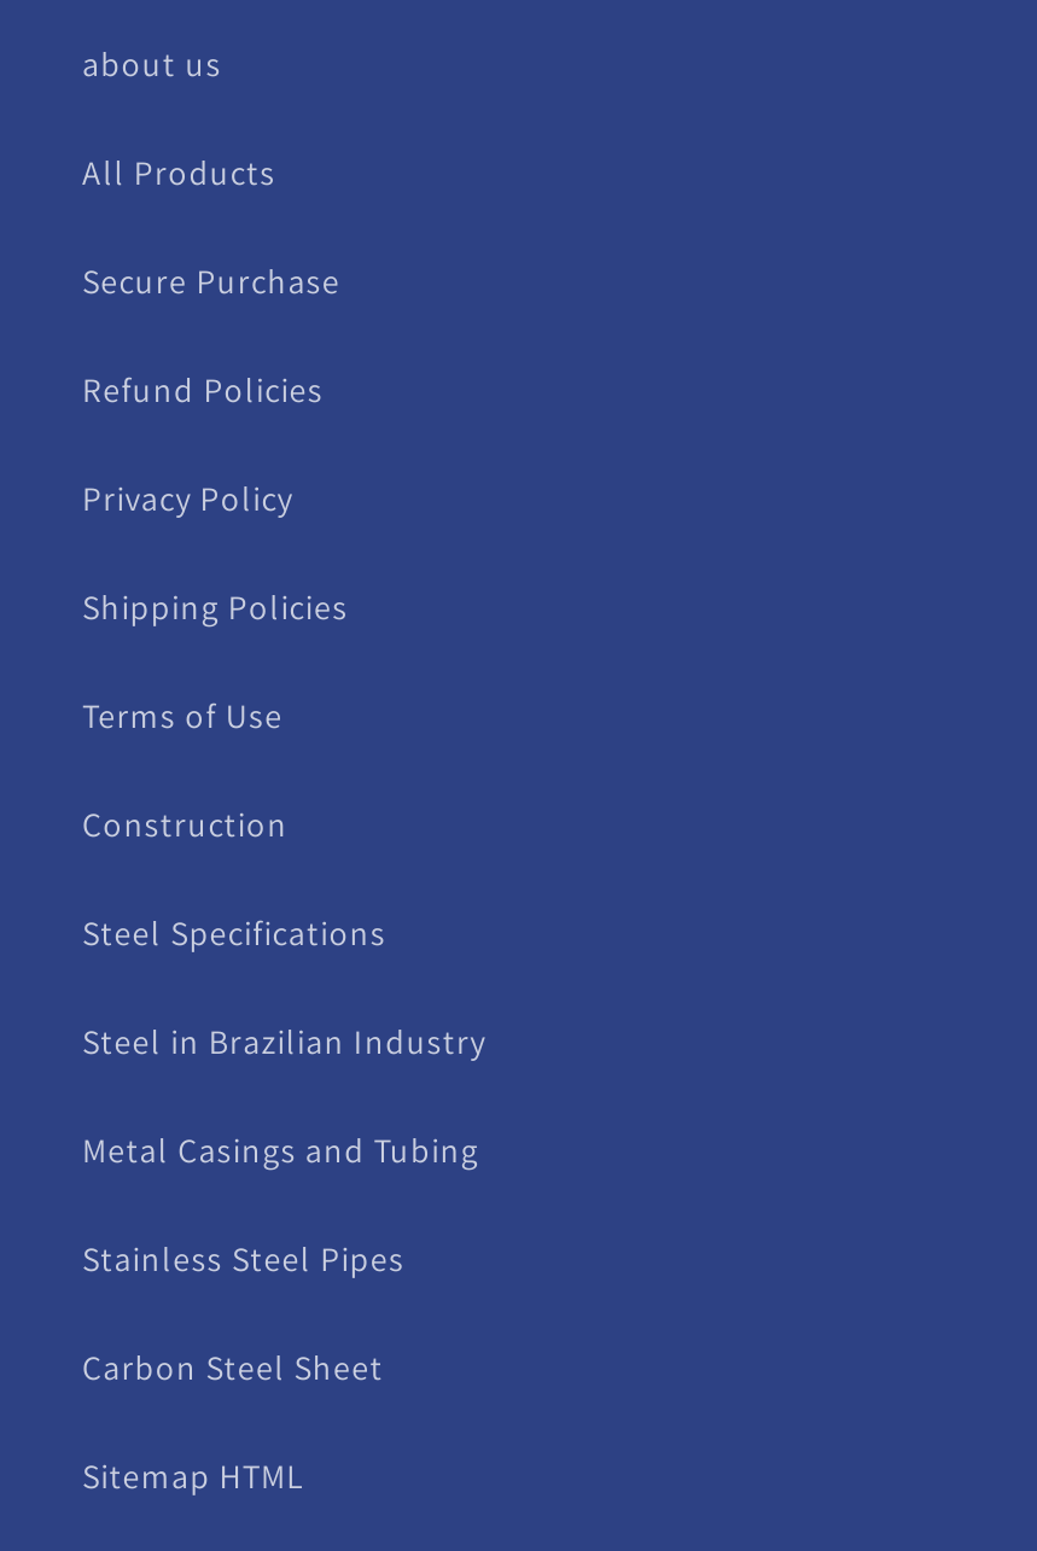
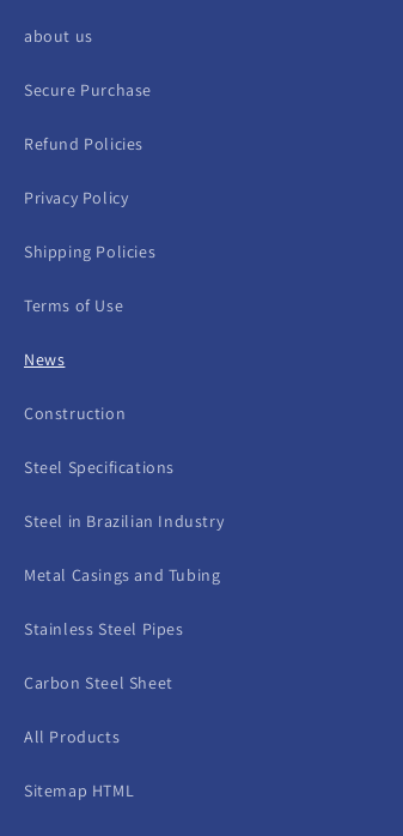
moved down: All Products

moved up: Secure Purchase | Refund Policies | Privacy Policy | Shipping Policies | Terms of Use

+ News
